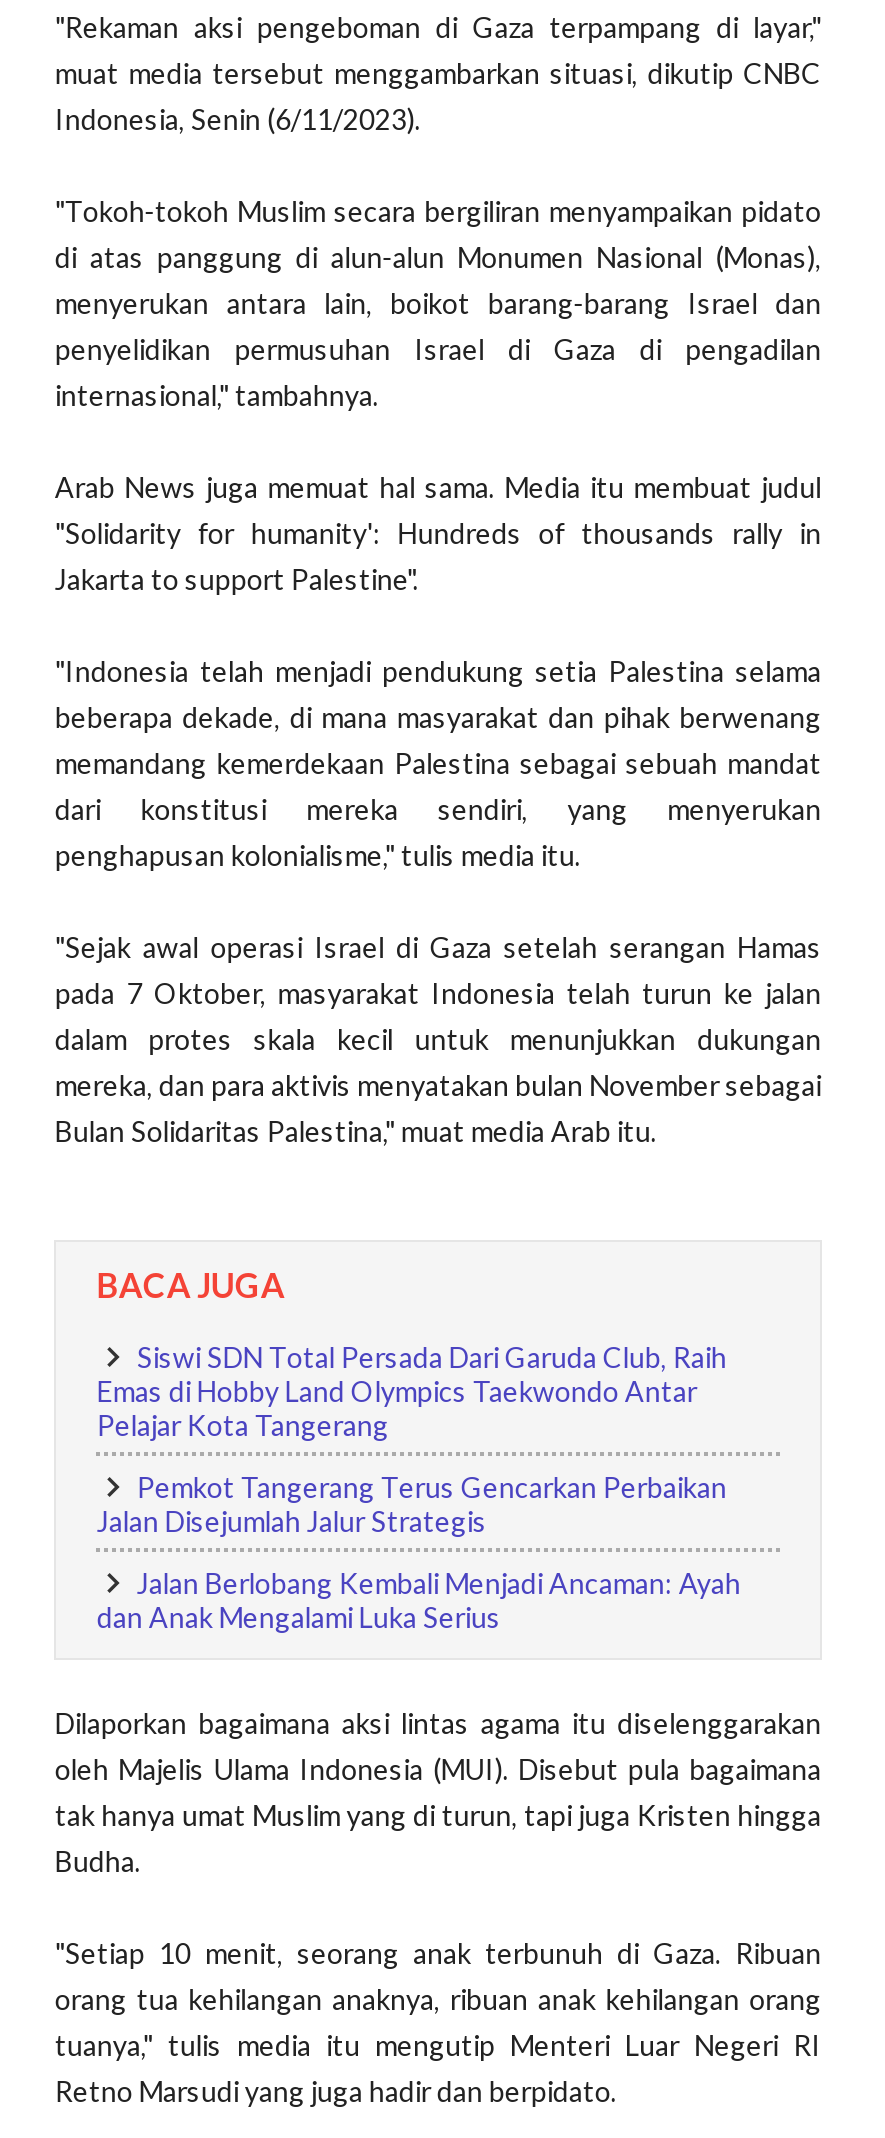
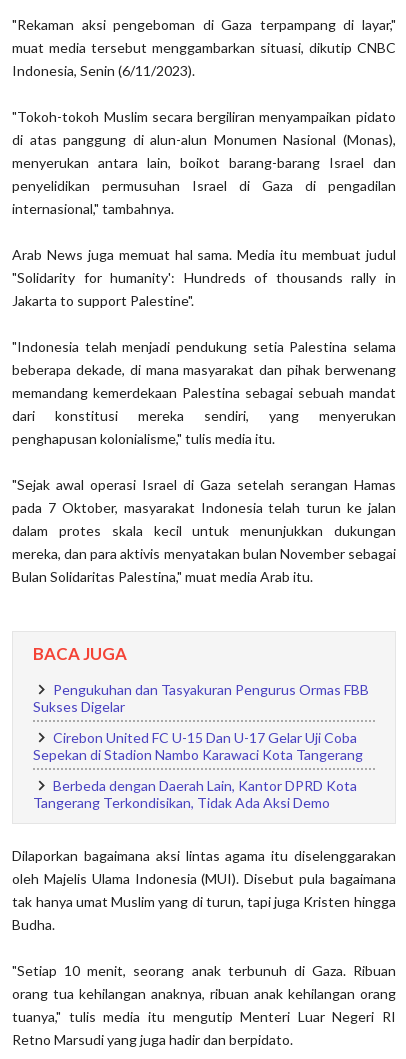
- Siswi SDN Total Persada Dari Garuda Club, Raih
- Emas di Hobby Land Olympics Taekwondo Antar
- Pelajar Kota Tangerang
+ Pengukuhan dan Tasyakuran Pengurus Ormas FBB
+ Sukses Digelar

- Pemkot Tangerang Terus Gencarkan Perbaikan
- Jalan Disejumlah Jalur Strategis
+ Cirebon United FC U-15 Dan U-17 Gelar Uji Coba
+ Sepekan di Stadion Nambo Karawaci Kota Tangerang

- Jalan Berlobang Kembali Menjadi Ancaman: Ayah
- dan Anak Mengalami Luka Serius
+ Berbeda dengan Daerah Lain, Kantor DPRD Kota
+ Tangerang Terkondisikan, Tidak Ada Aksi Demo
